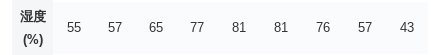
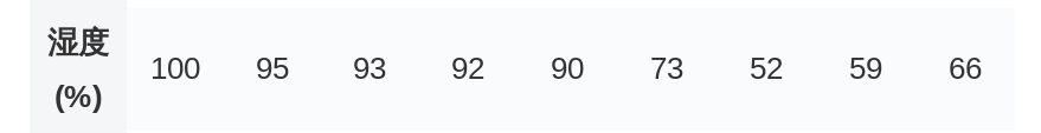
- 55
+ 100

- 57
+ 95

- 65
+ 93

- 77
+ 92

- 81
+ 90

- 81
+ 73

- 76
+ 52

- 57
+ 59

- 43
+ 66
